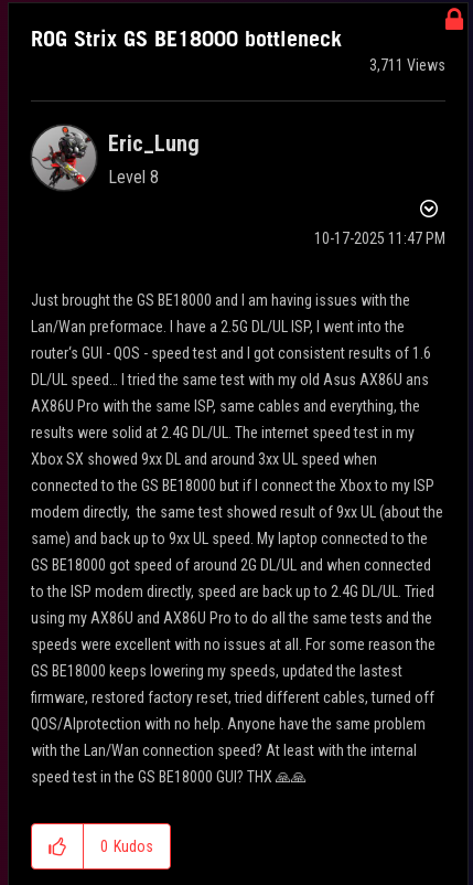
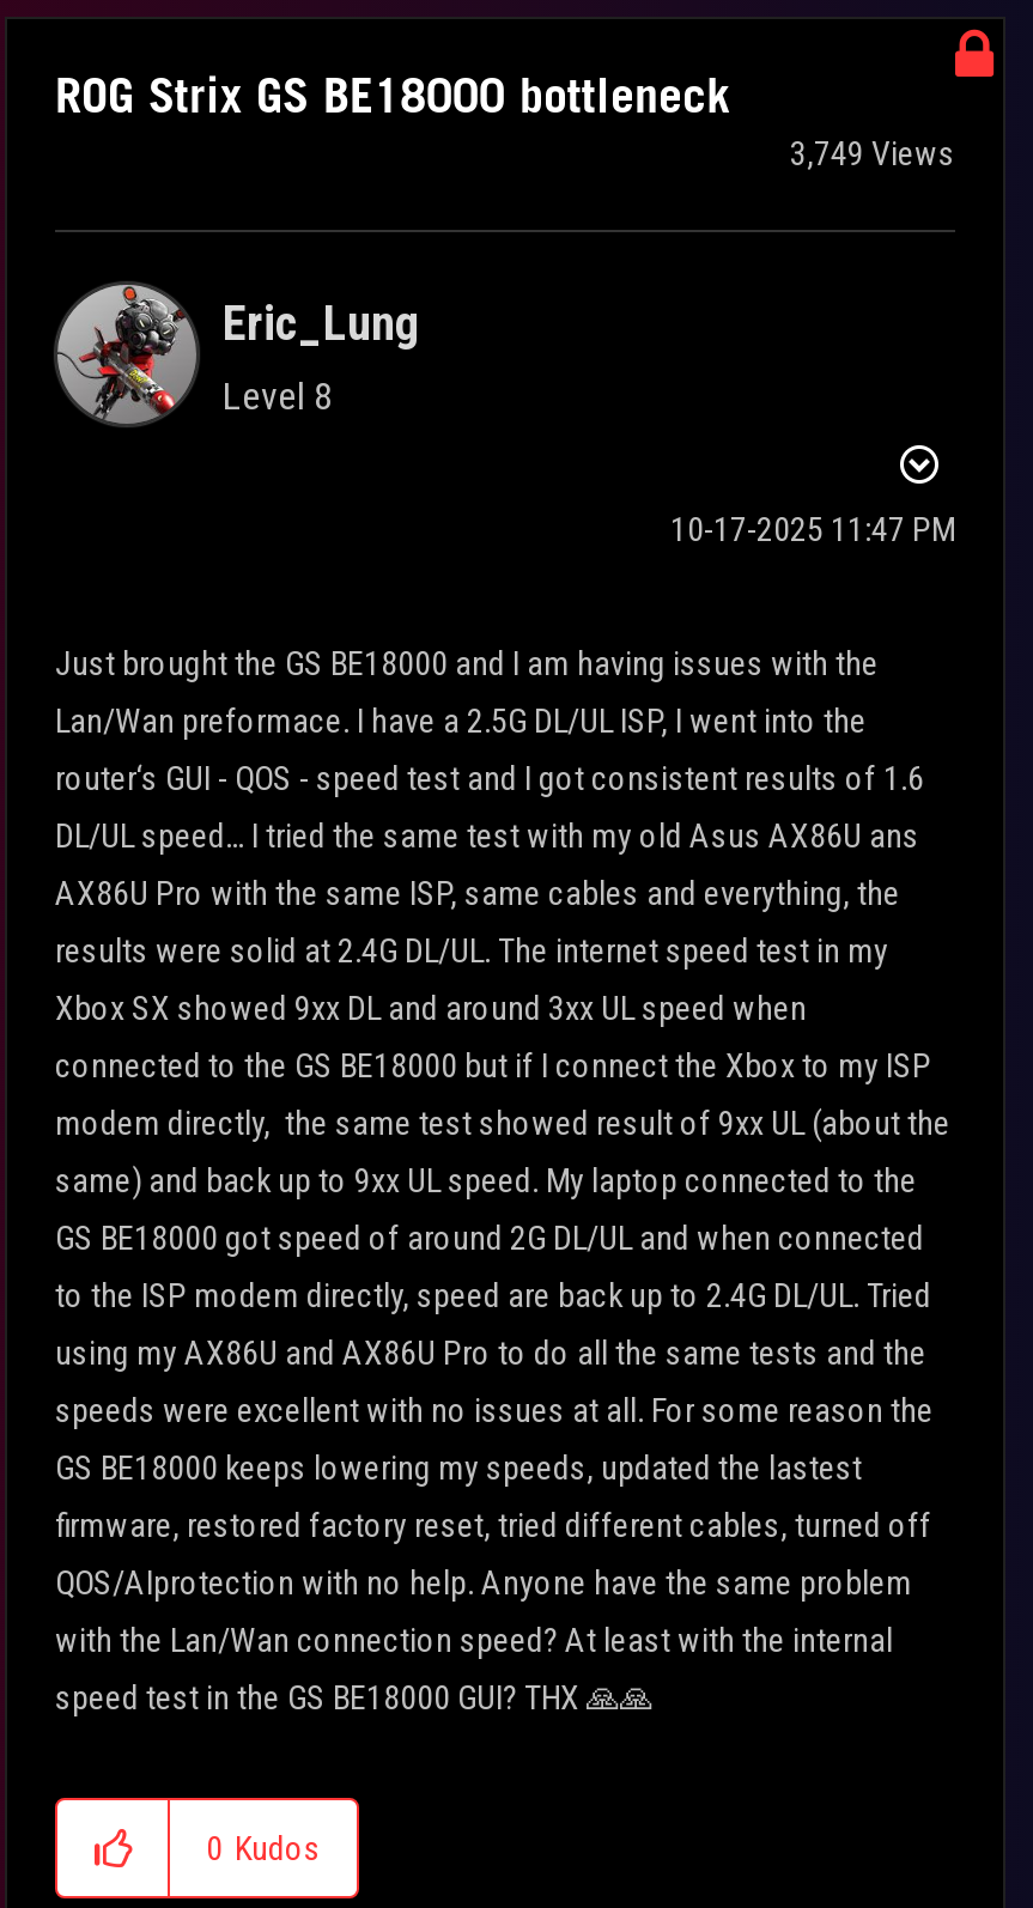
- 3,711 Views
+ 3,749 Views
